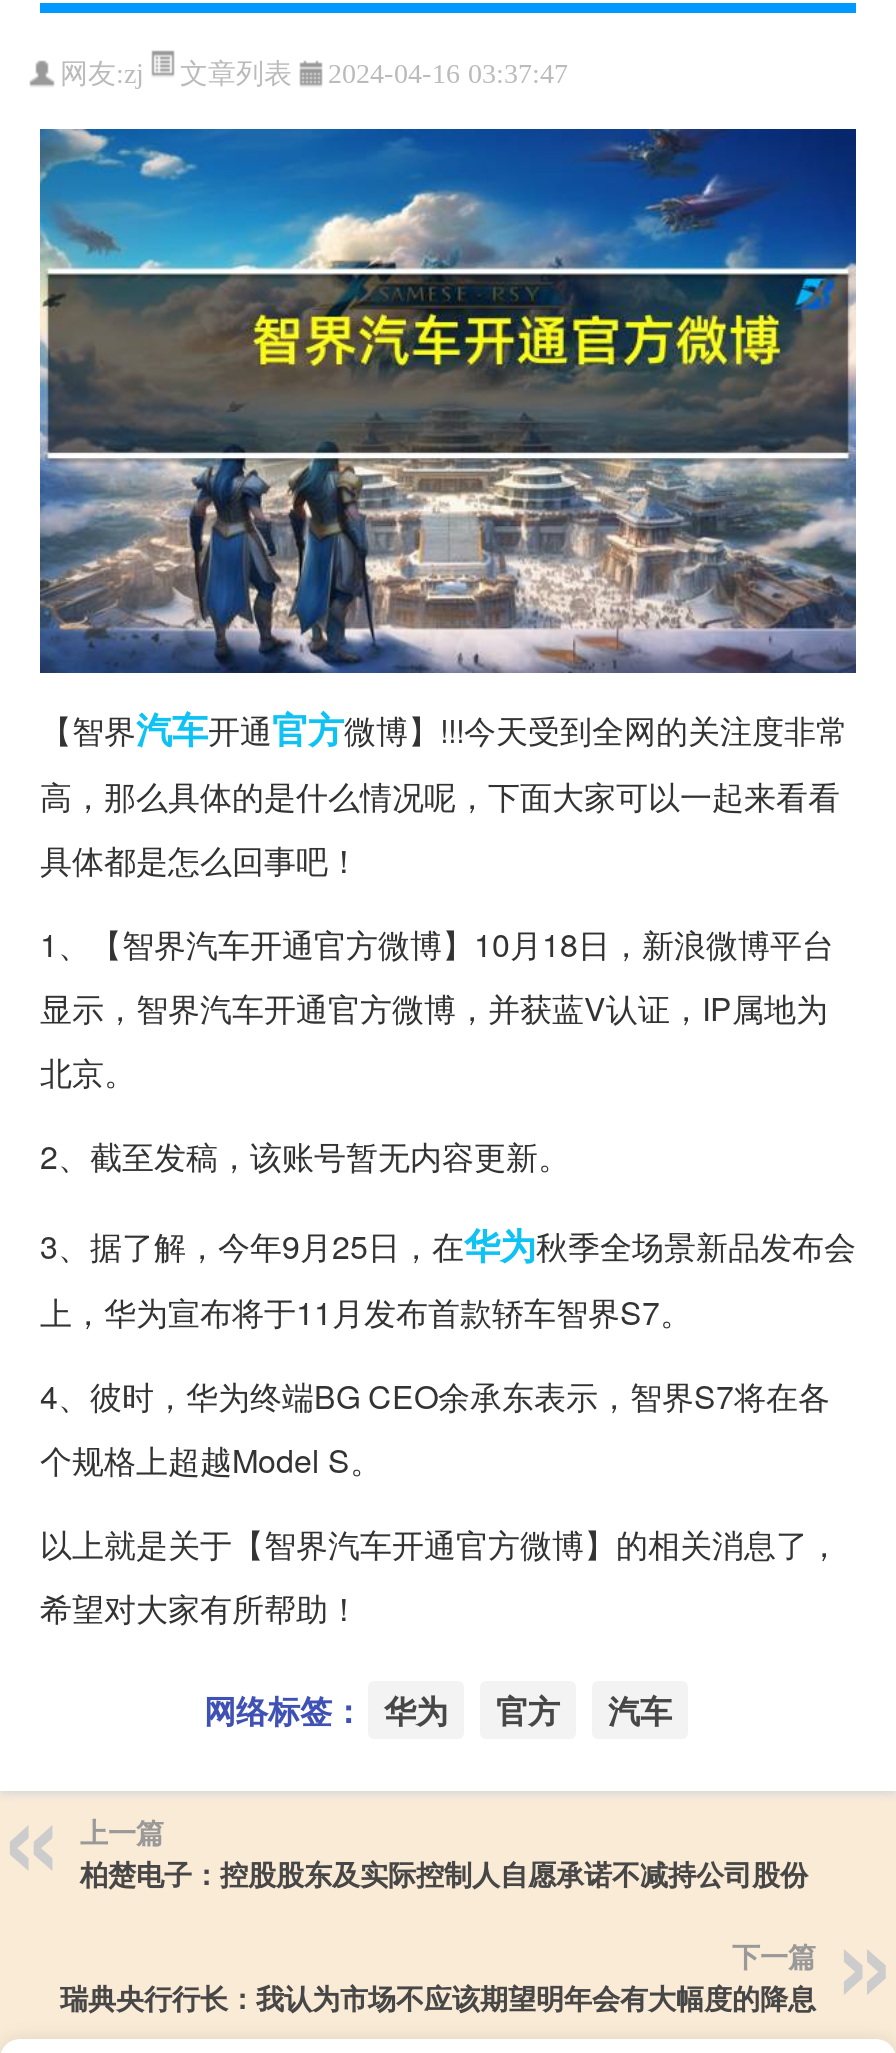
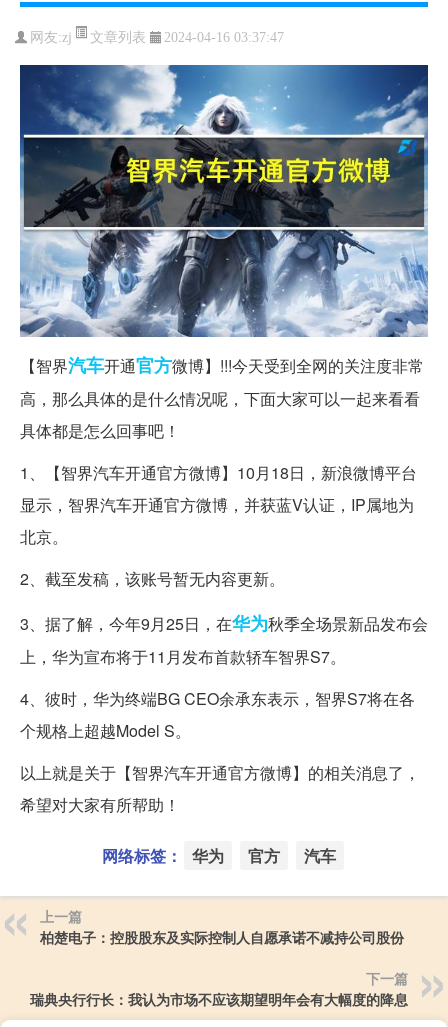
- [image]
+ [image]
